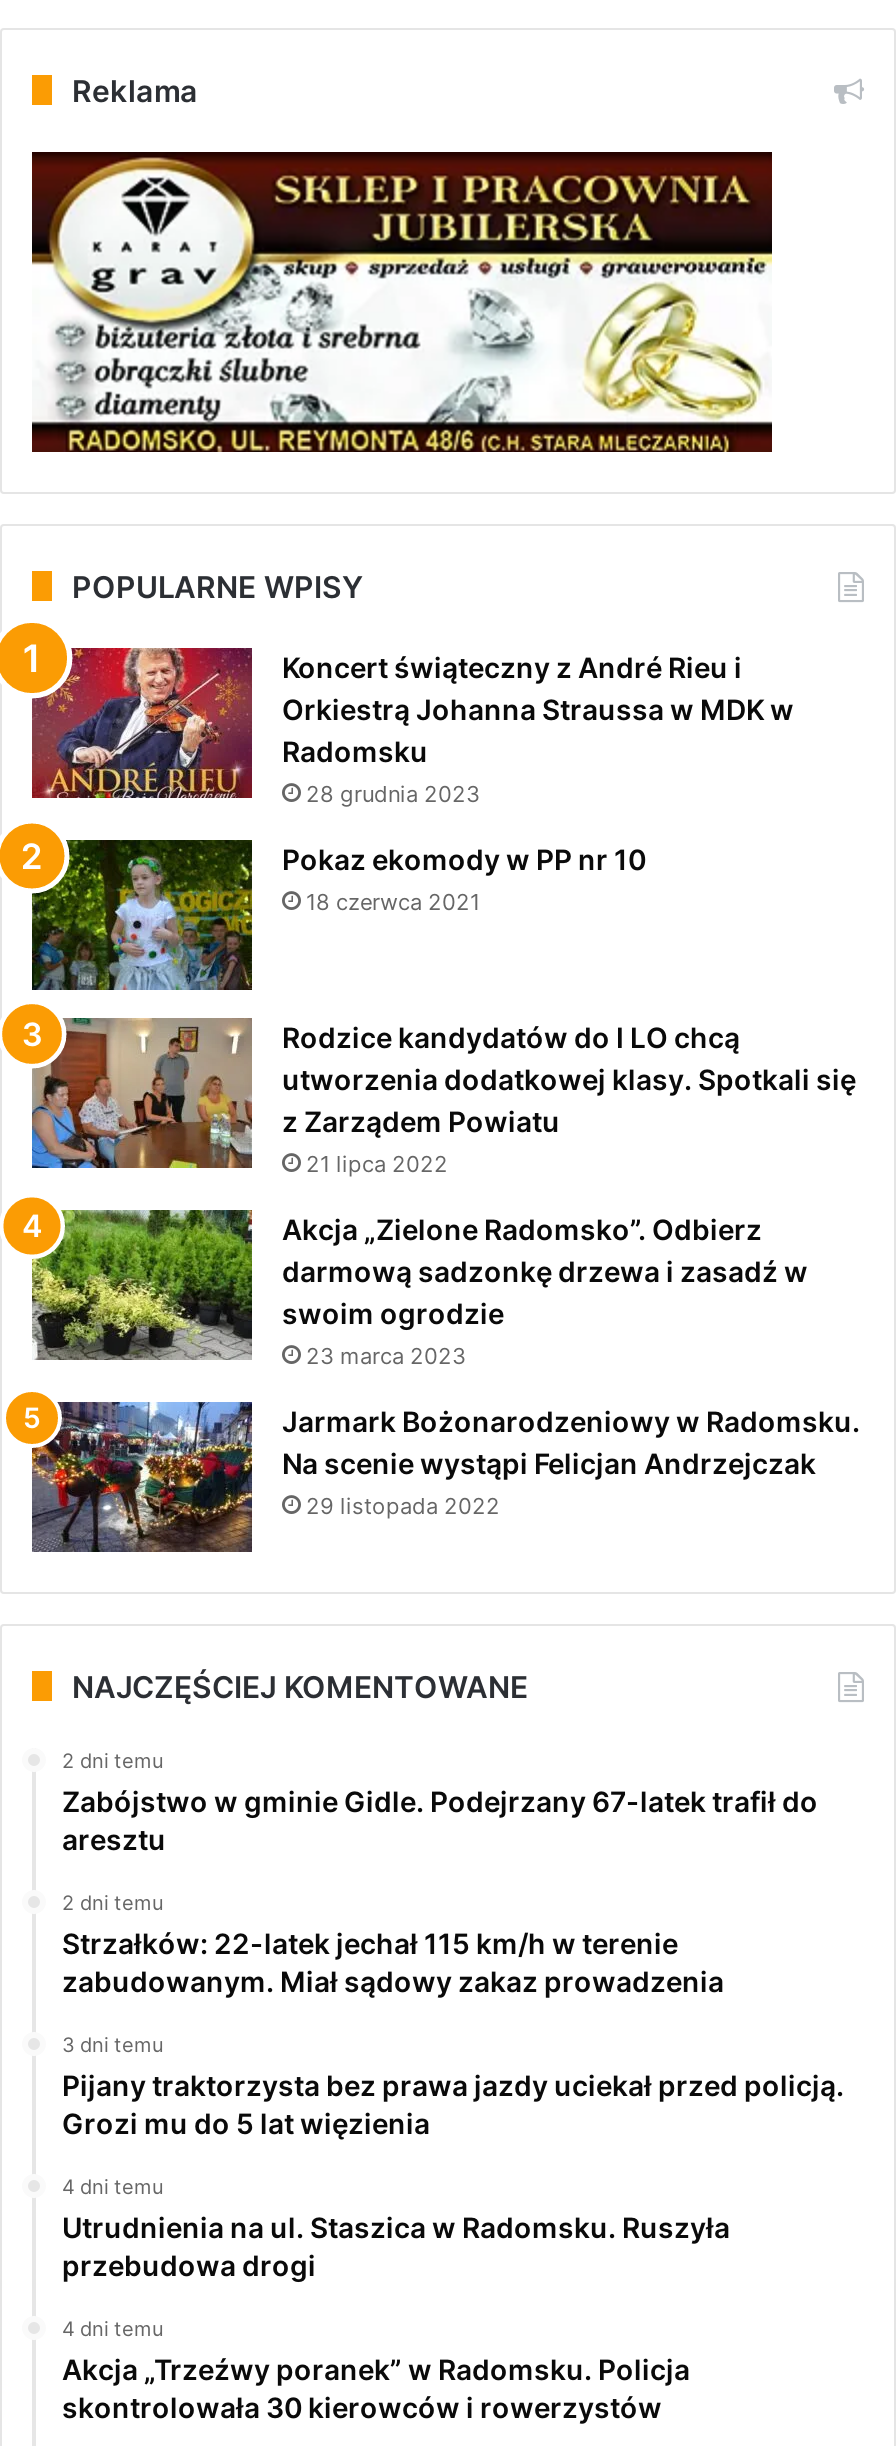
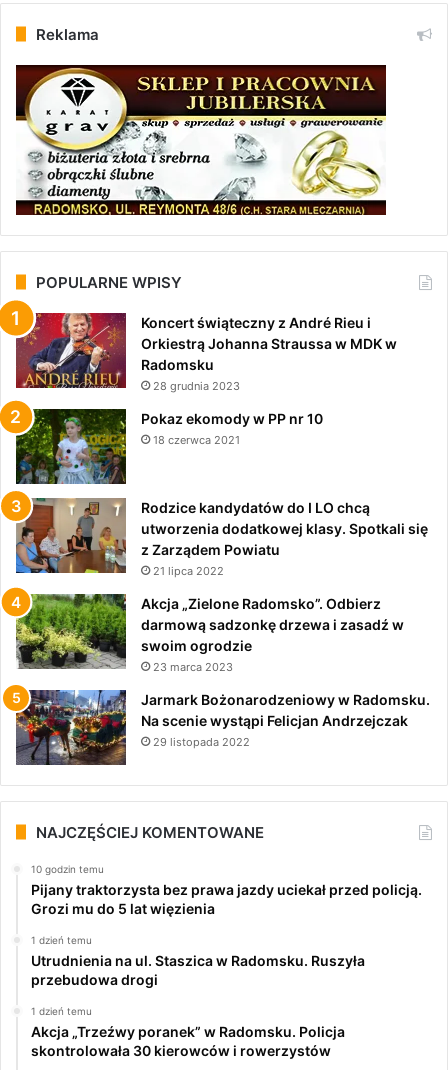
- 2 dni temu
- Zabójstwo w gminie Gidle. Podejrzany 67-latek trafił do
- aresztu
- 2 dni temu
- Strzałków: 22-latek jechał 115 km/h w terenie
- zabudowanym. Miał sądowy zakaz prowadzenia
- 3 dni temu
+ 10 godzin temu

- 4 dni temu
+ 1 dzień temu

- 4 dni temu
+ 1 dzień temu
